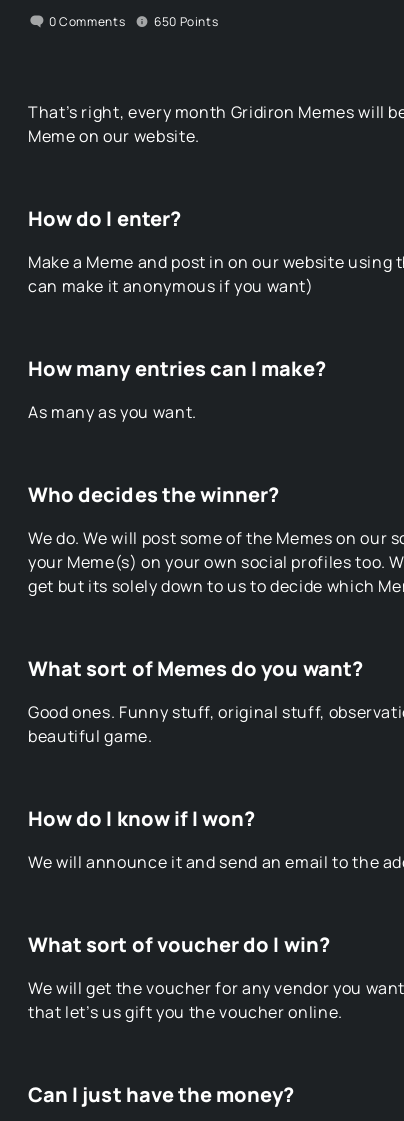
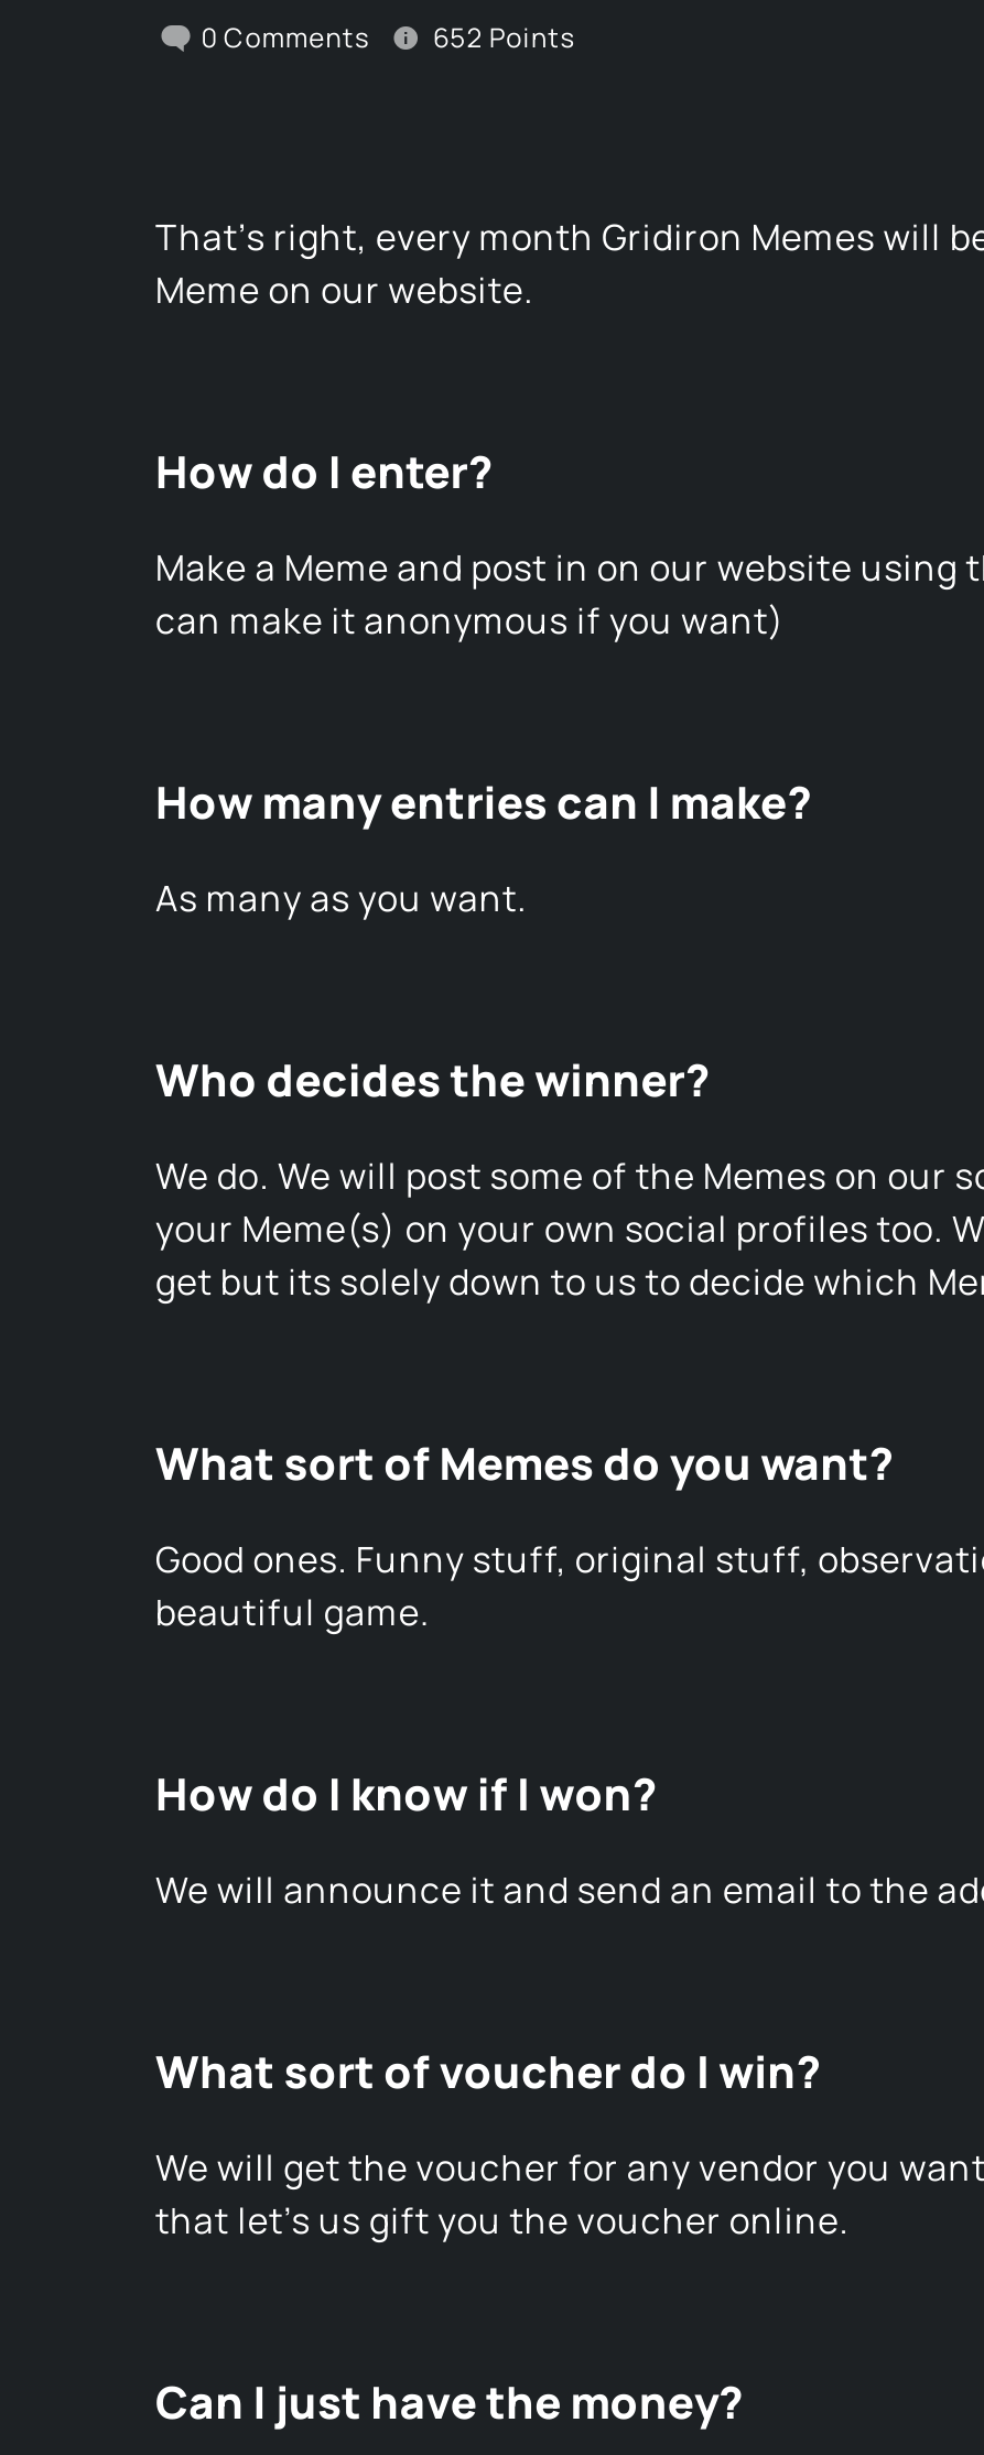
- 0 Comments 650 Points
+ 0 Comments 652 Points
